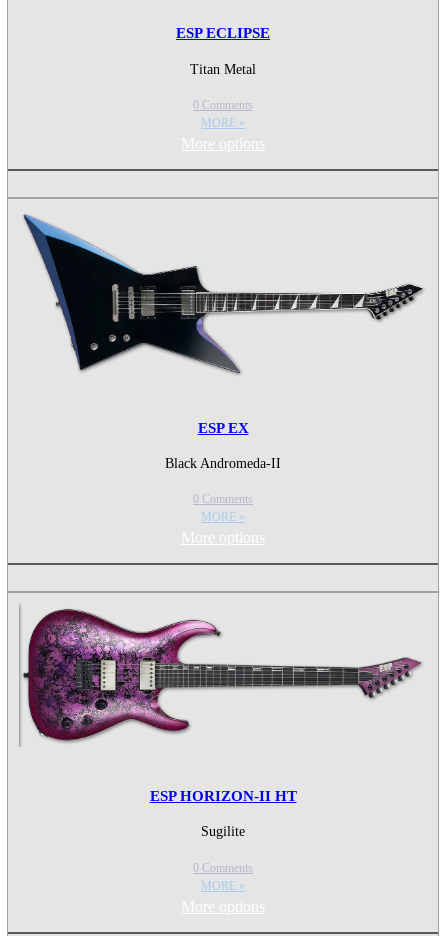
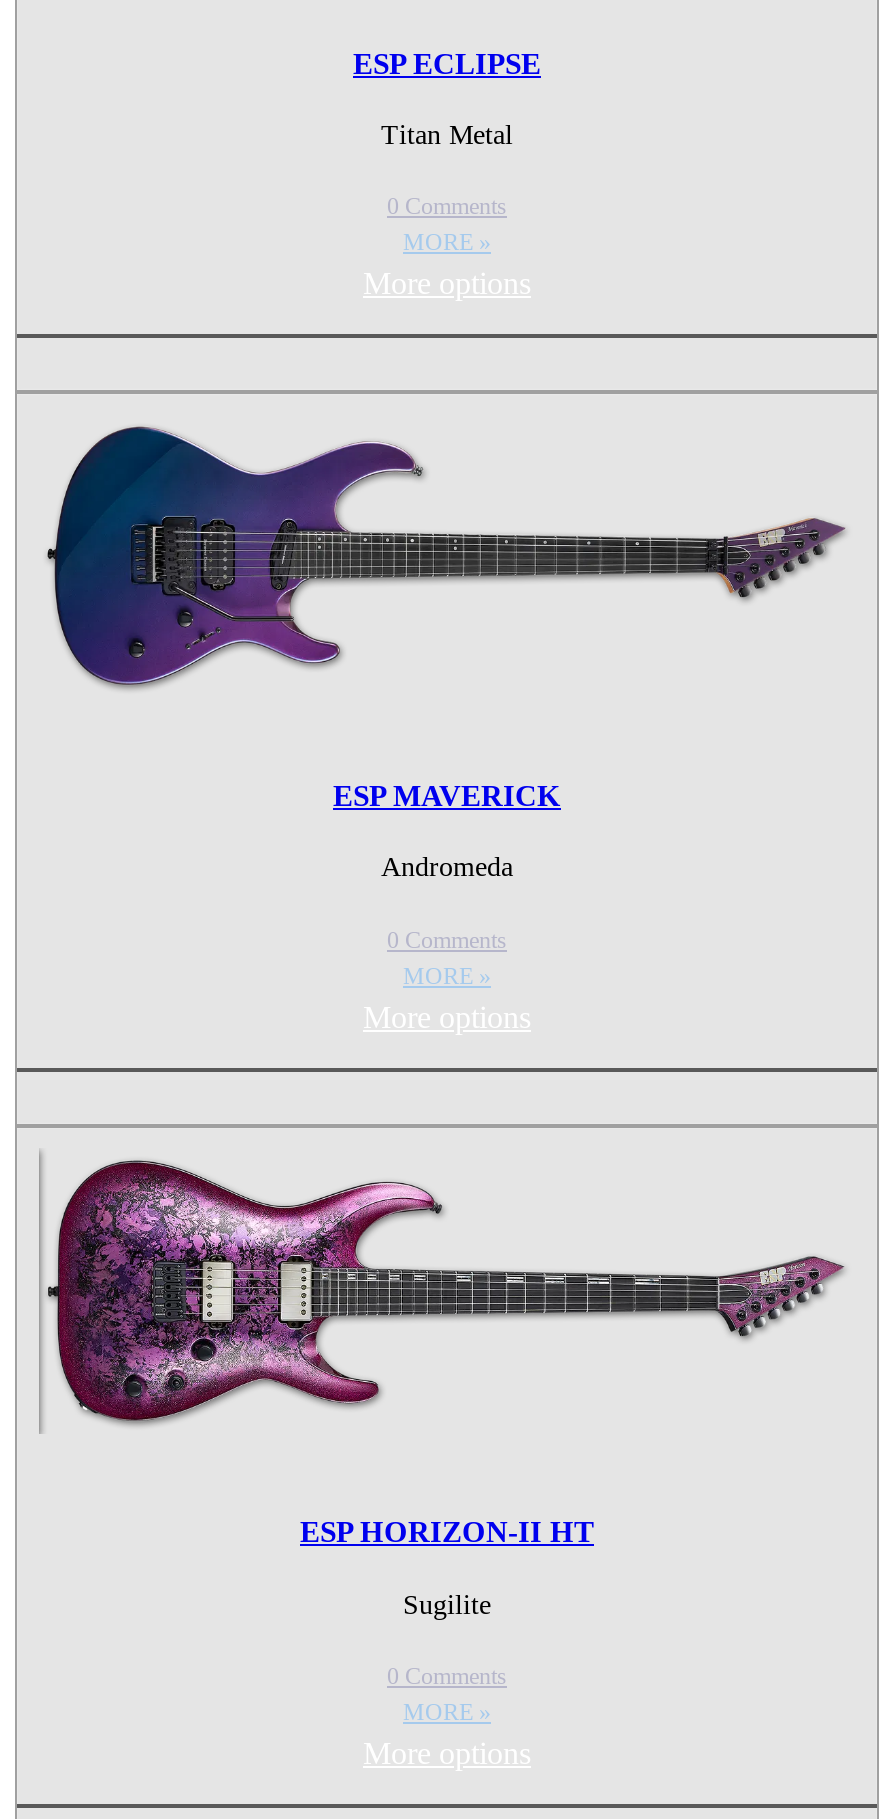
- [image]
+ [image]

- ESP EX
+ ESP MAVERICK

- Black Andromeda-II
+ Andromeda
